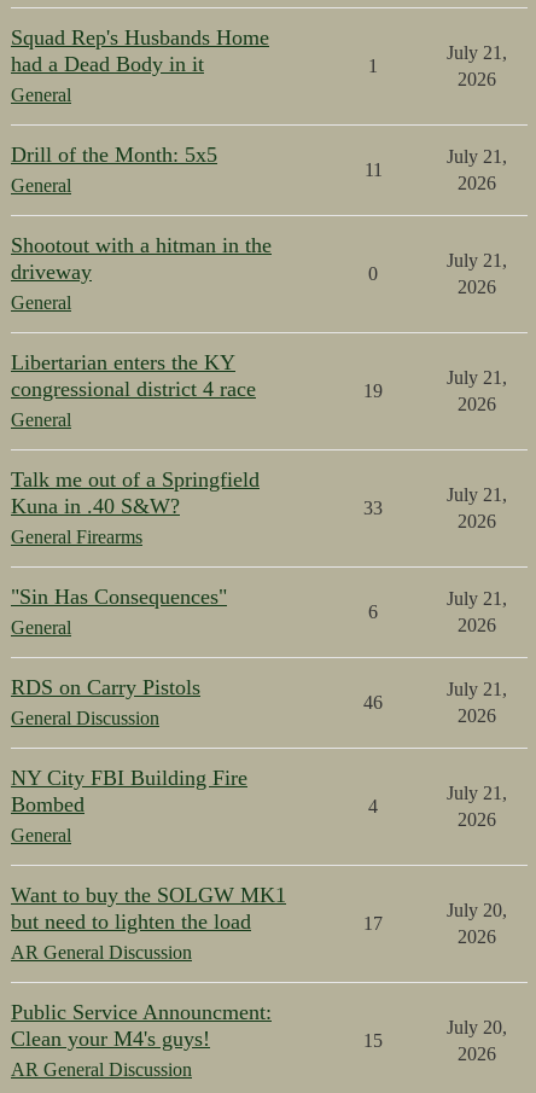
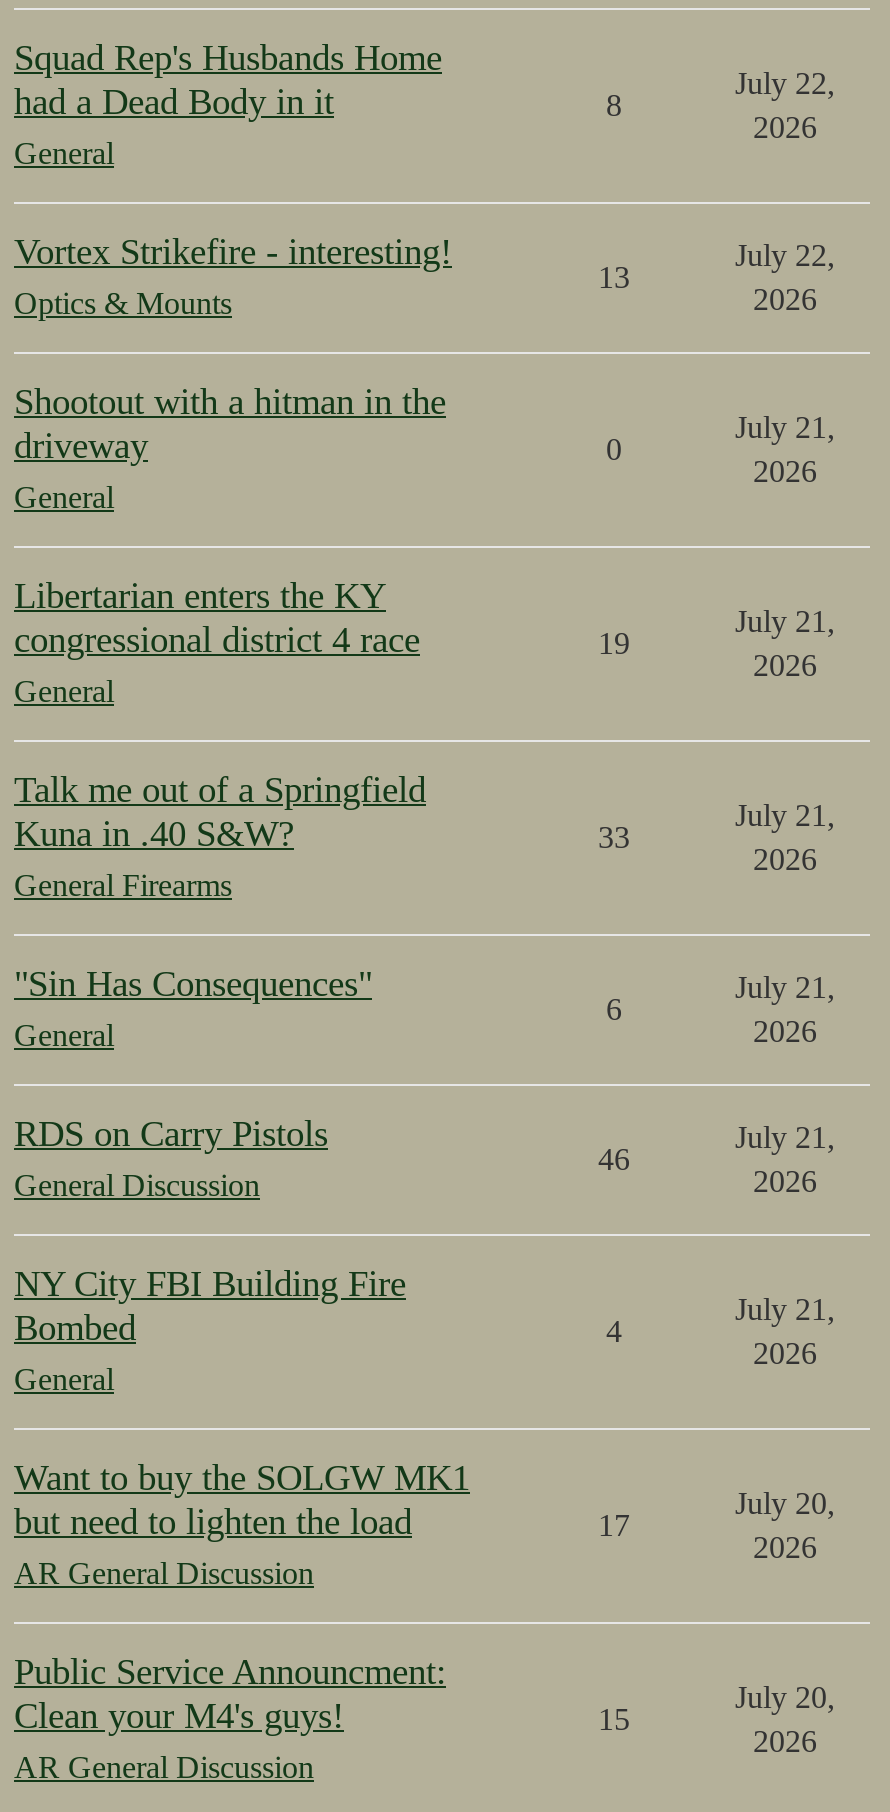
- July 21,
+ July 22,

- 1
+ 8

- Drill of the Month: 5x5
- General
+ Vortex Strikefire - interesting!
+ Optics & Mounts

- July 21,
+ July 22,

- 11
+ 13
